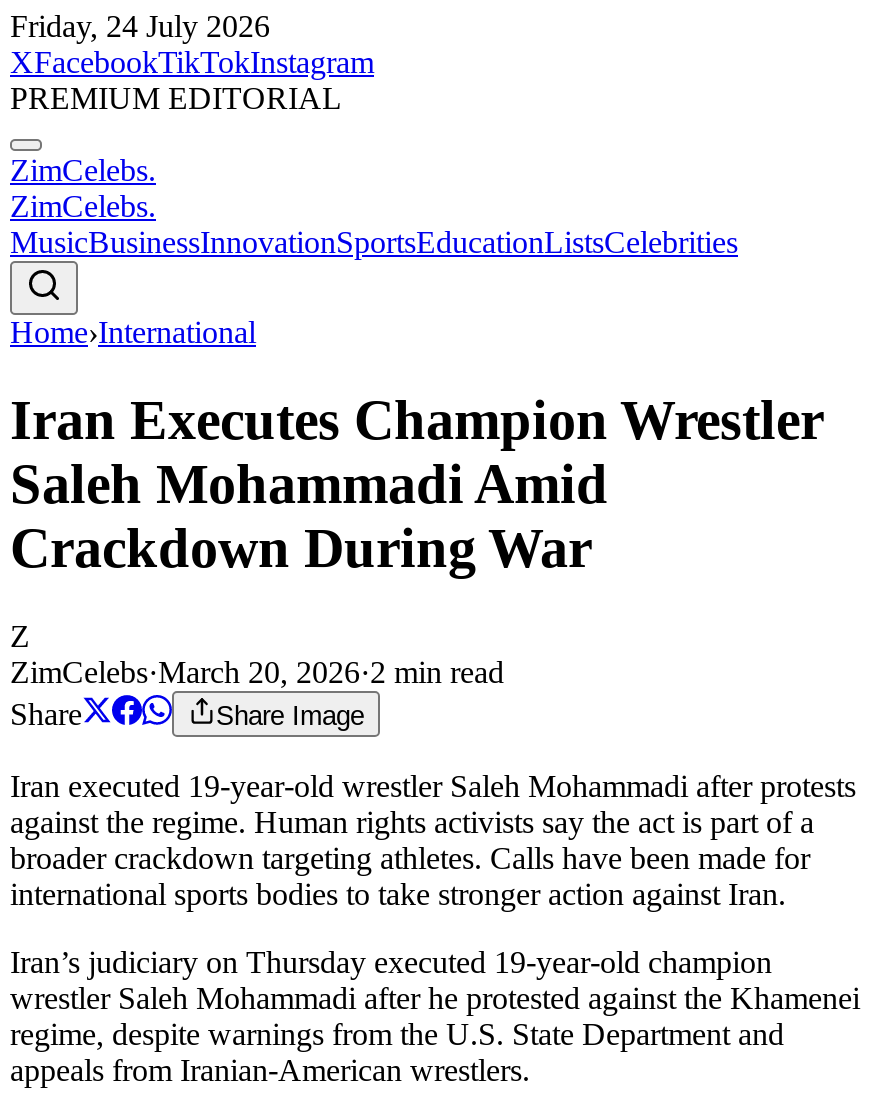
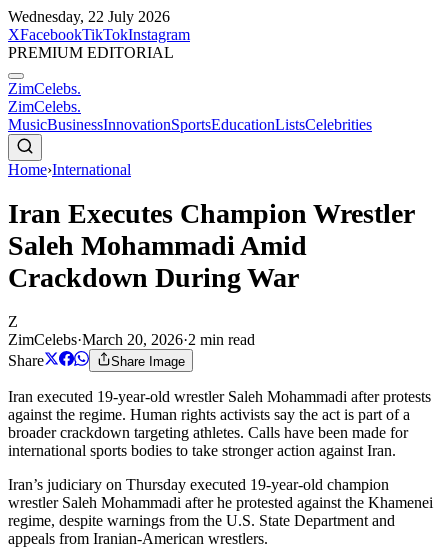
- Friday, 24 July 2026
+ Wednesday, 22 July 2026
